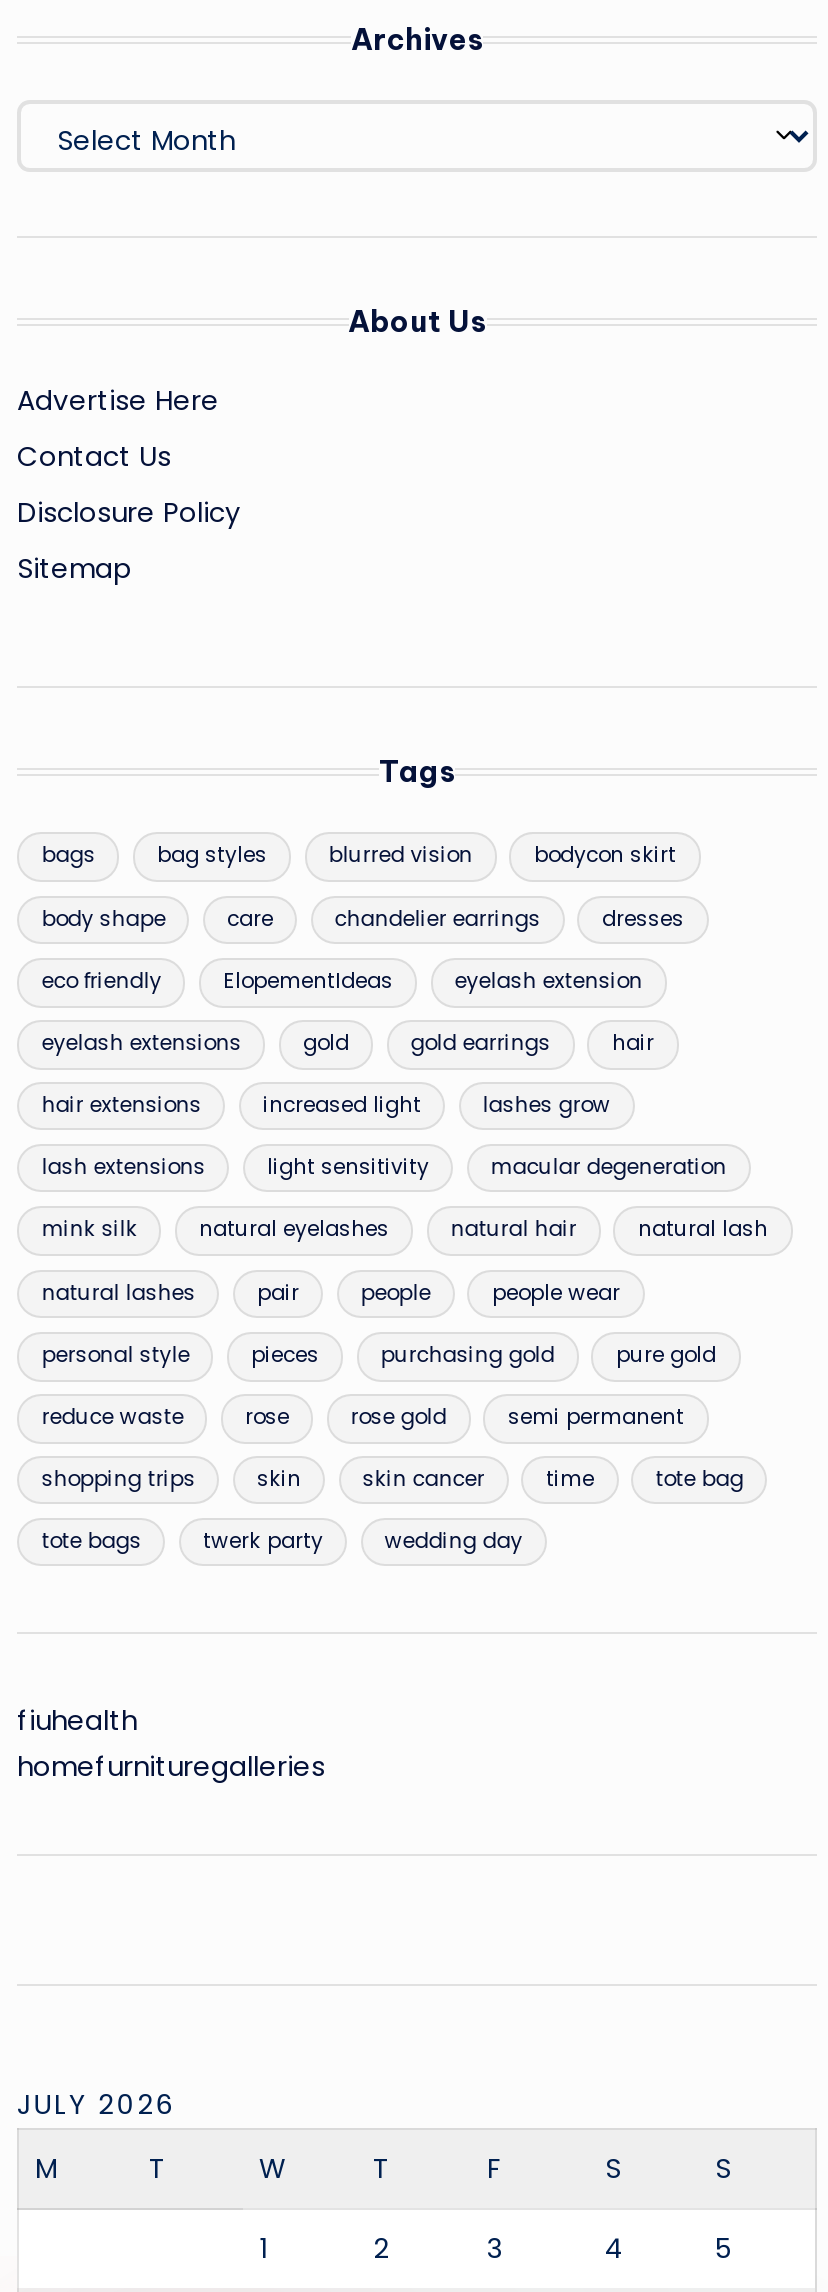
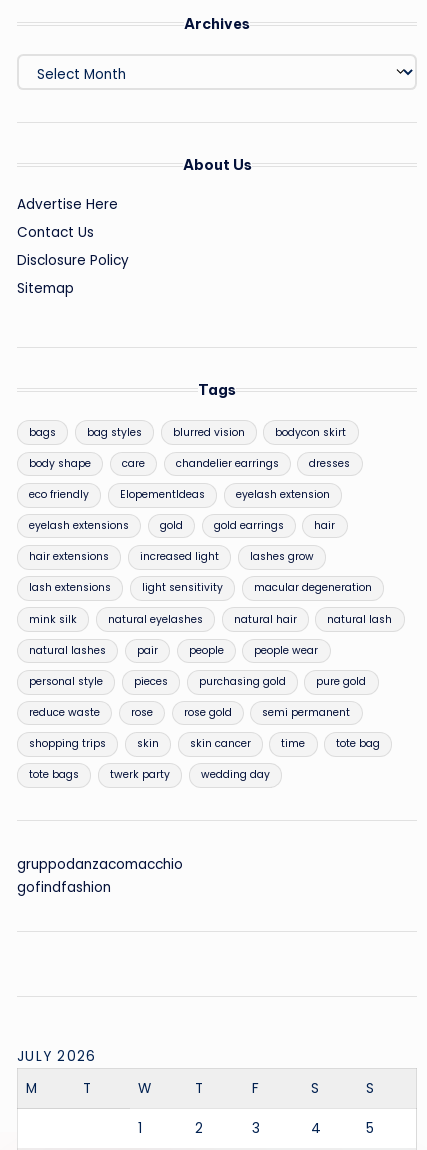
- fiuhealth
- homefurnituregalleries
+ gruppodanzacomacchio
+ gofindfashion
